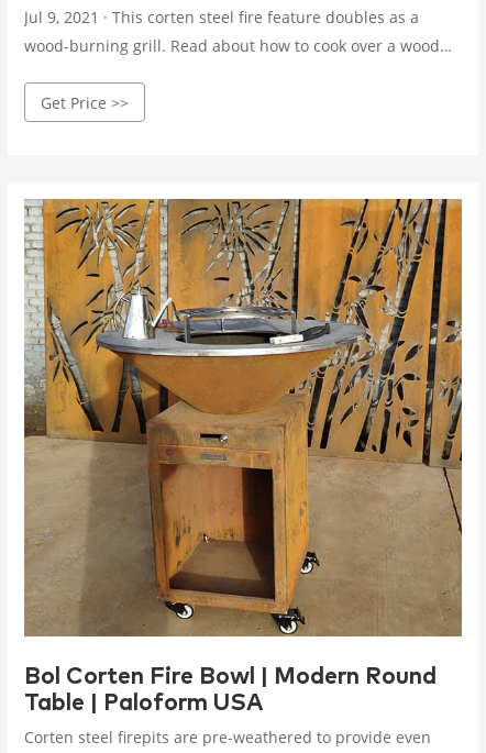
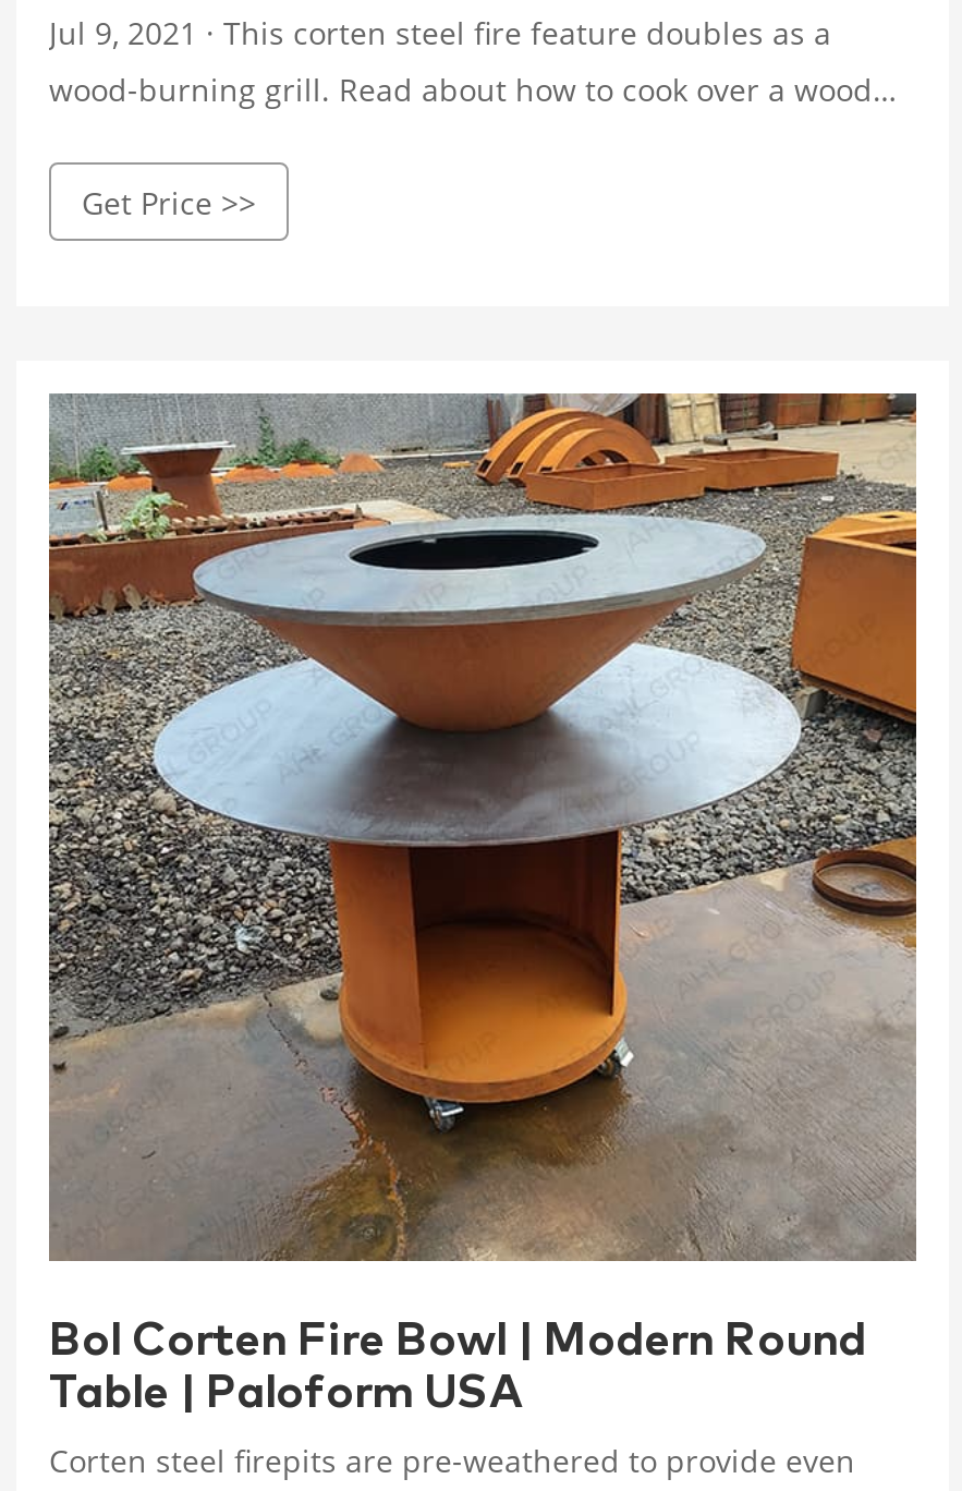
- [image]
+ [image]
